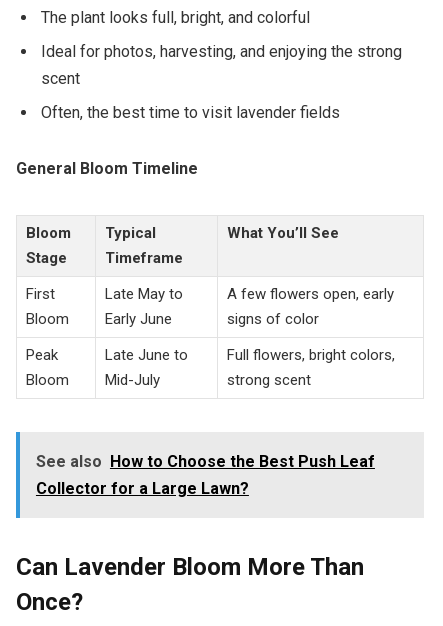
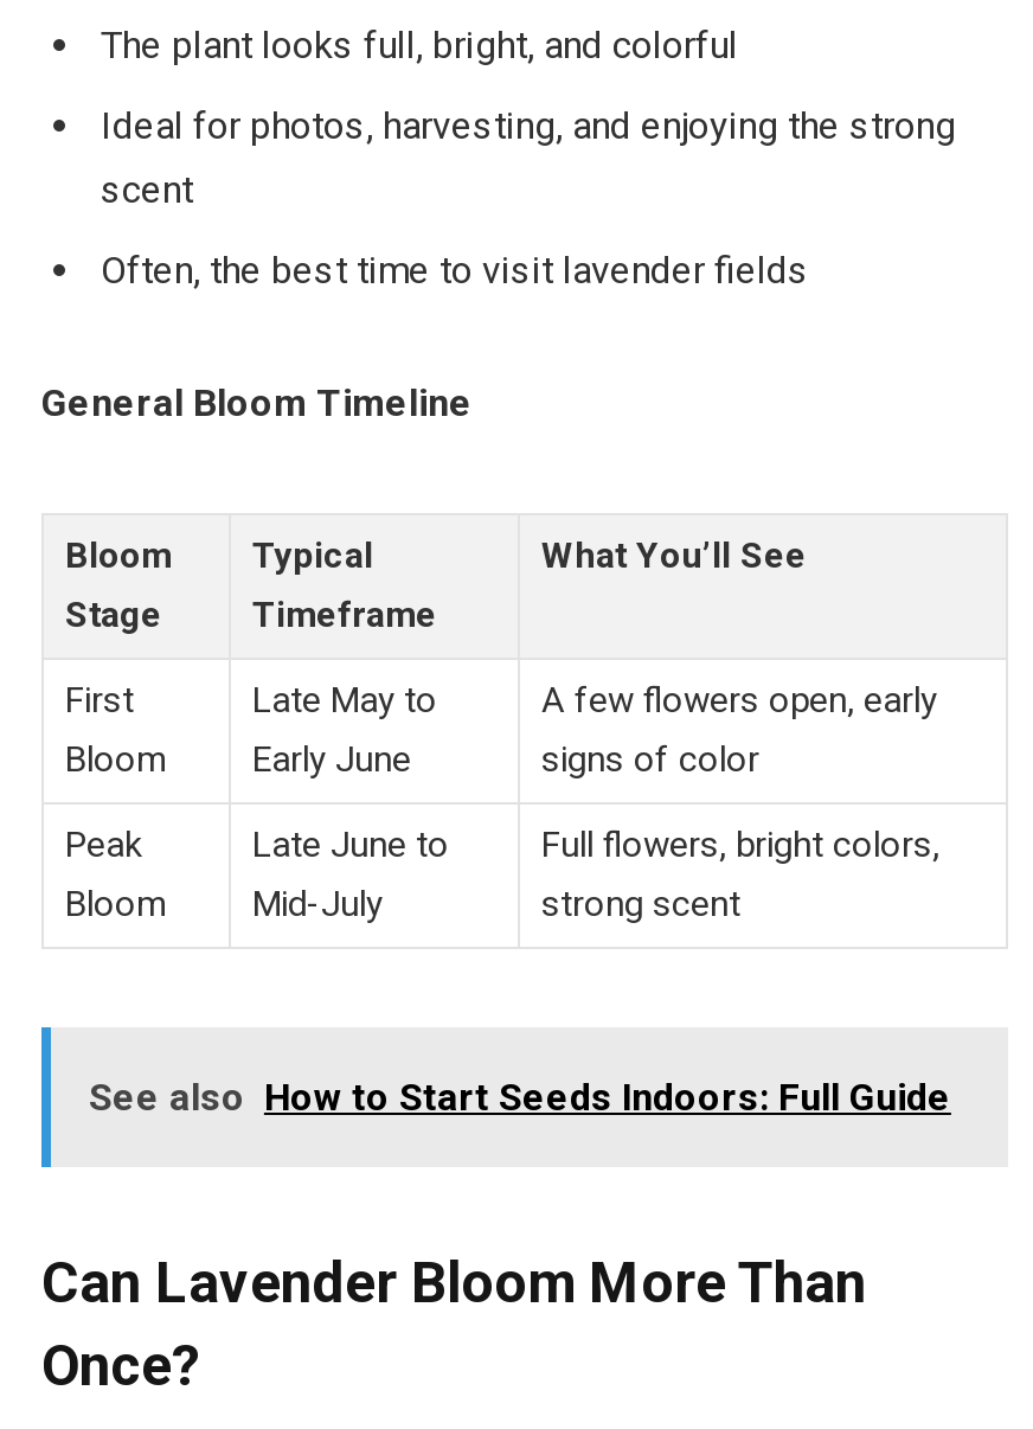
- See also How to Choose the Best Push Leaf
- Collector for a Large Lawn?
+ See also How to Start Seeds Indoors: Full Guide
